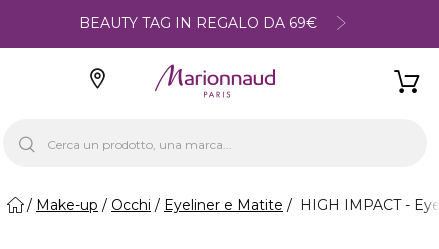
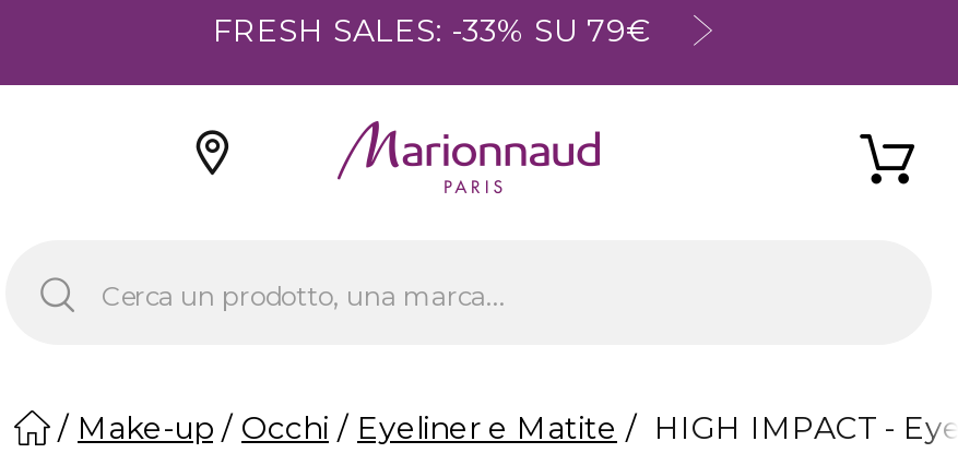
- BEAUTY TAG IN REGALO DA 69€
+ FRESH SALES: -33% SU 79€
